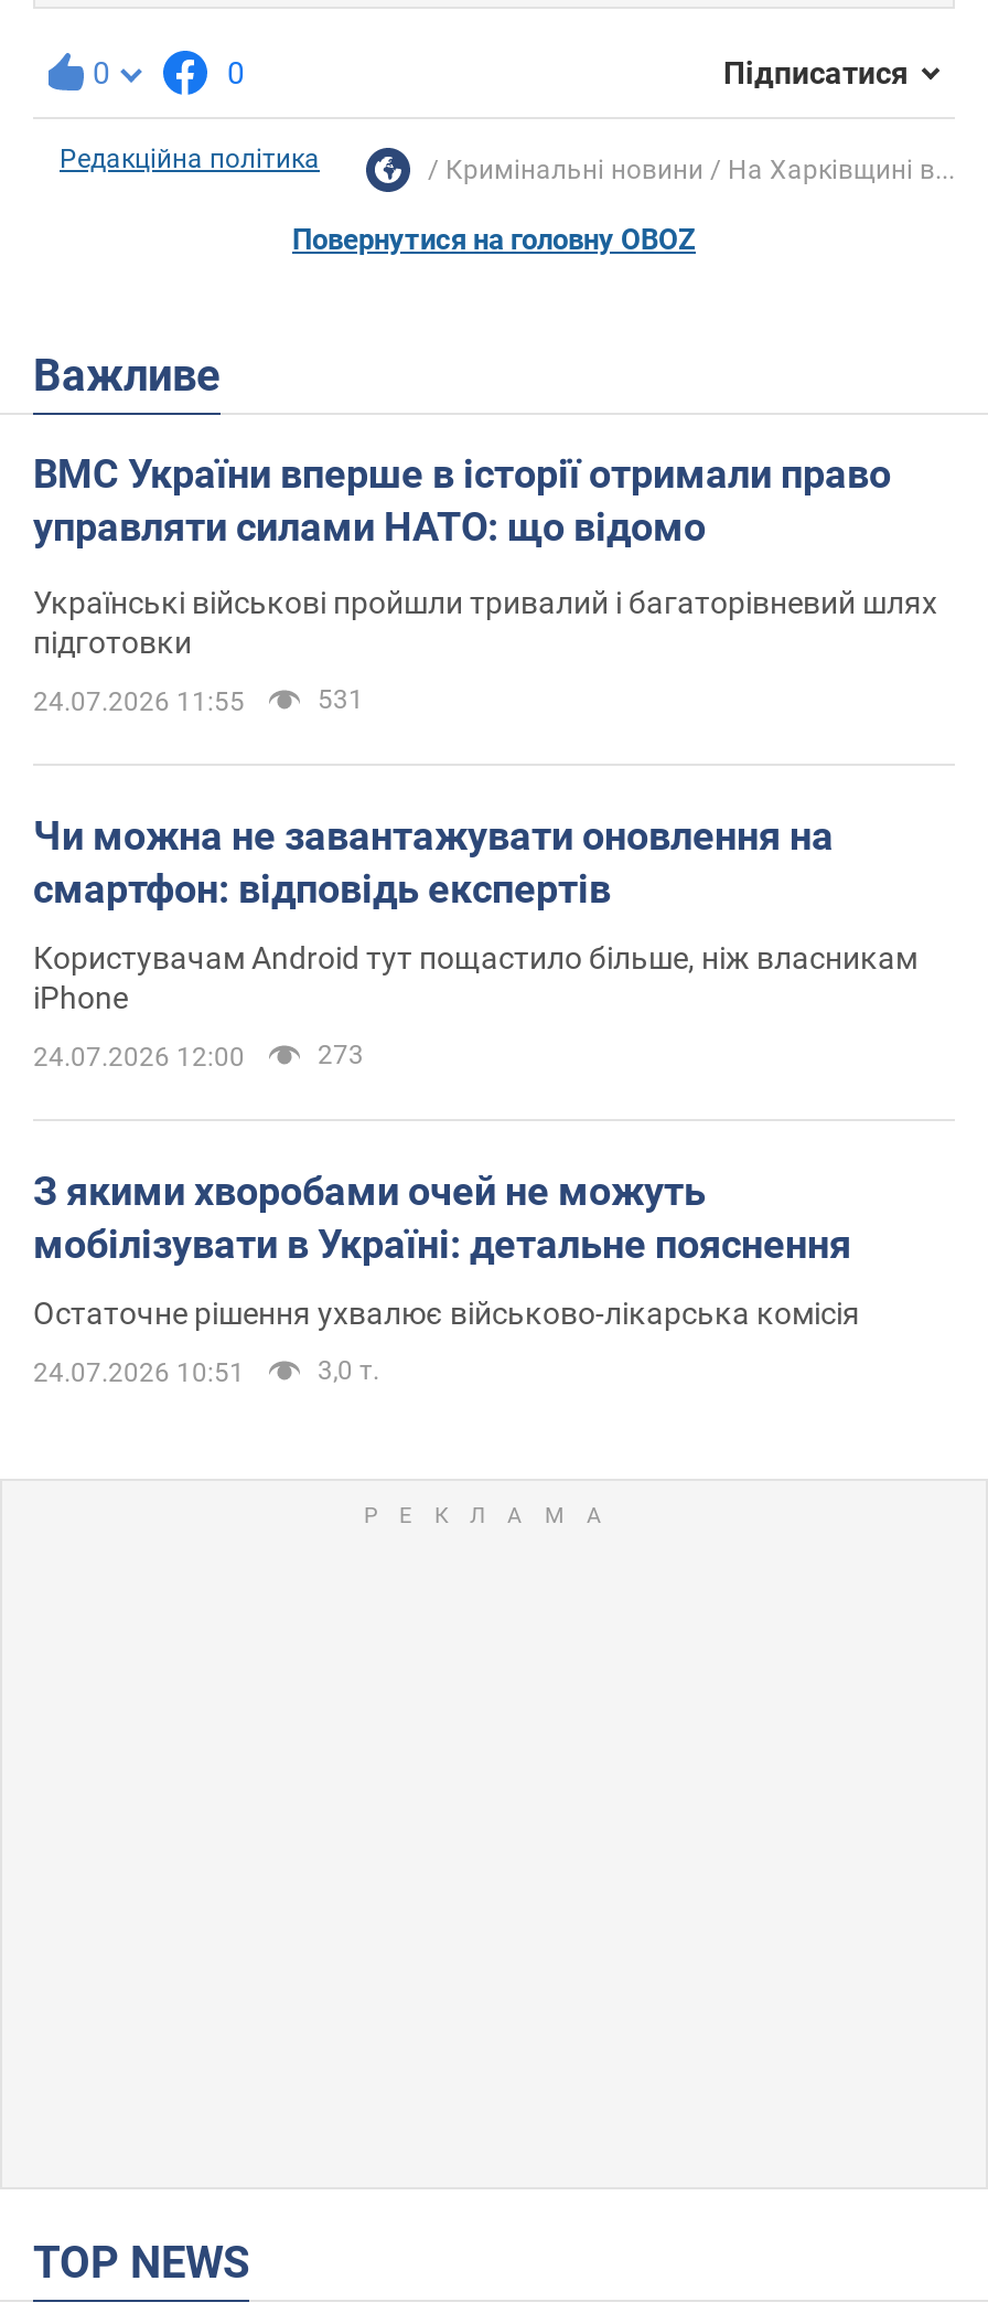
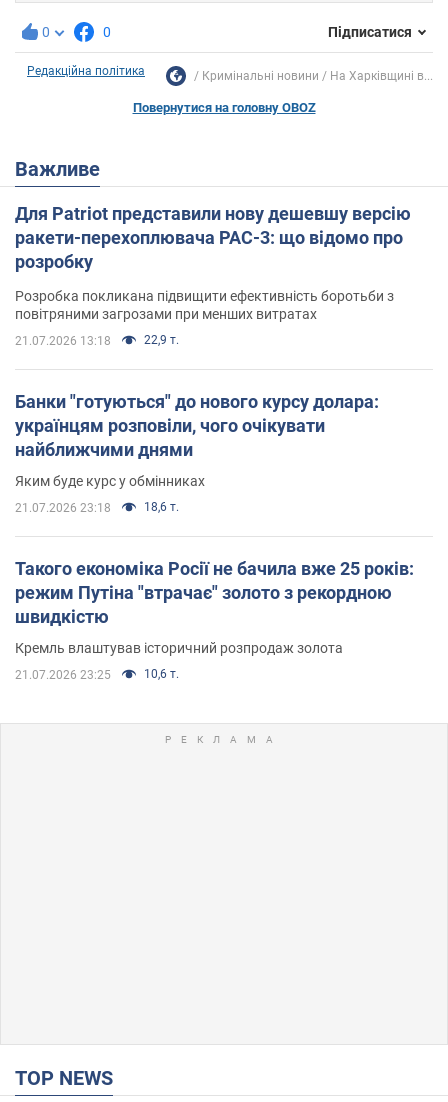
- ВМС України вперше в історії отримали право
- управляти силами НАТО: що відомо
+ Для Patriot представили нову дешевшу версію
+ ракети-перехоплювача PAC-3: що відомо про
+ розробку

- Українські військові пройшли тривалий і багаторівневий шлях
- підготовки
+ Розробка покликана підвищити ефективність боротьби з
+ повітряними загрозами при менших витратах

- 24.07.2026 11:55
- 531
+ 21.07.2026 13:18
+ 22,9 т.

- Чи можна не завантажувати оновлення на
- смартфон: відповідь експертів
+ Банки "готуються" до нового курсу долара:
+ українцям розповіли, чого очікувати
+ найближчими днями

- Користувачам Android тут пощастило більше, ніж власникам
- iPhone
+ Яким буде курс у обмінниках

- 24.07.2026 12:00
- 273
+ 21.07.2026 23:18
+ 18,6 т.

- З якими хворобами очей не можуть
- мобілізувати в Україні: детальне пояснення
+ Такого економіка Росії не бачила вже 25 років:
+ режим Путіна "втрачає" золото з рекордною
+ швидкістю

- Остаточне рішення ухвалює військово-лікарська комісія
+ Кремль влаштував історичний розпродаж золота

- 24.07.2026 10:51
- 3,0 т.
+ 21.07.2026 23:25
+ 10,6 т.
